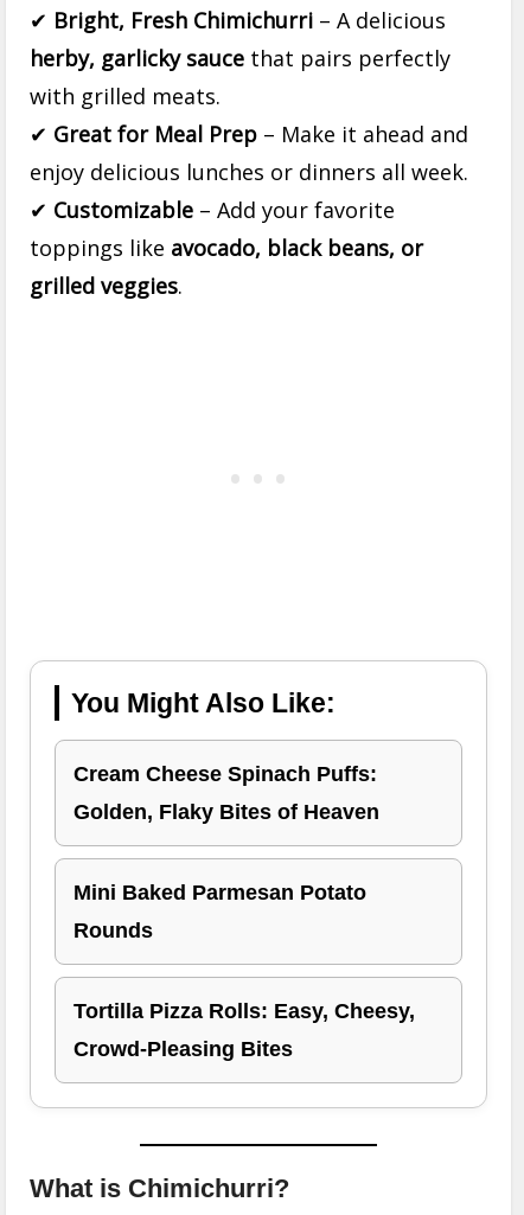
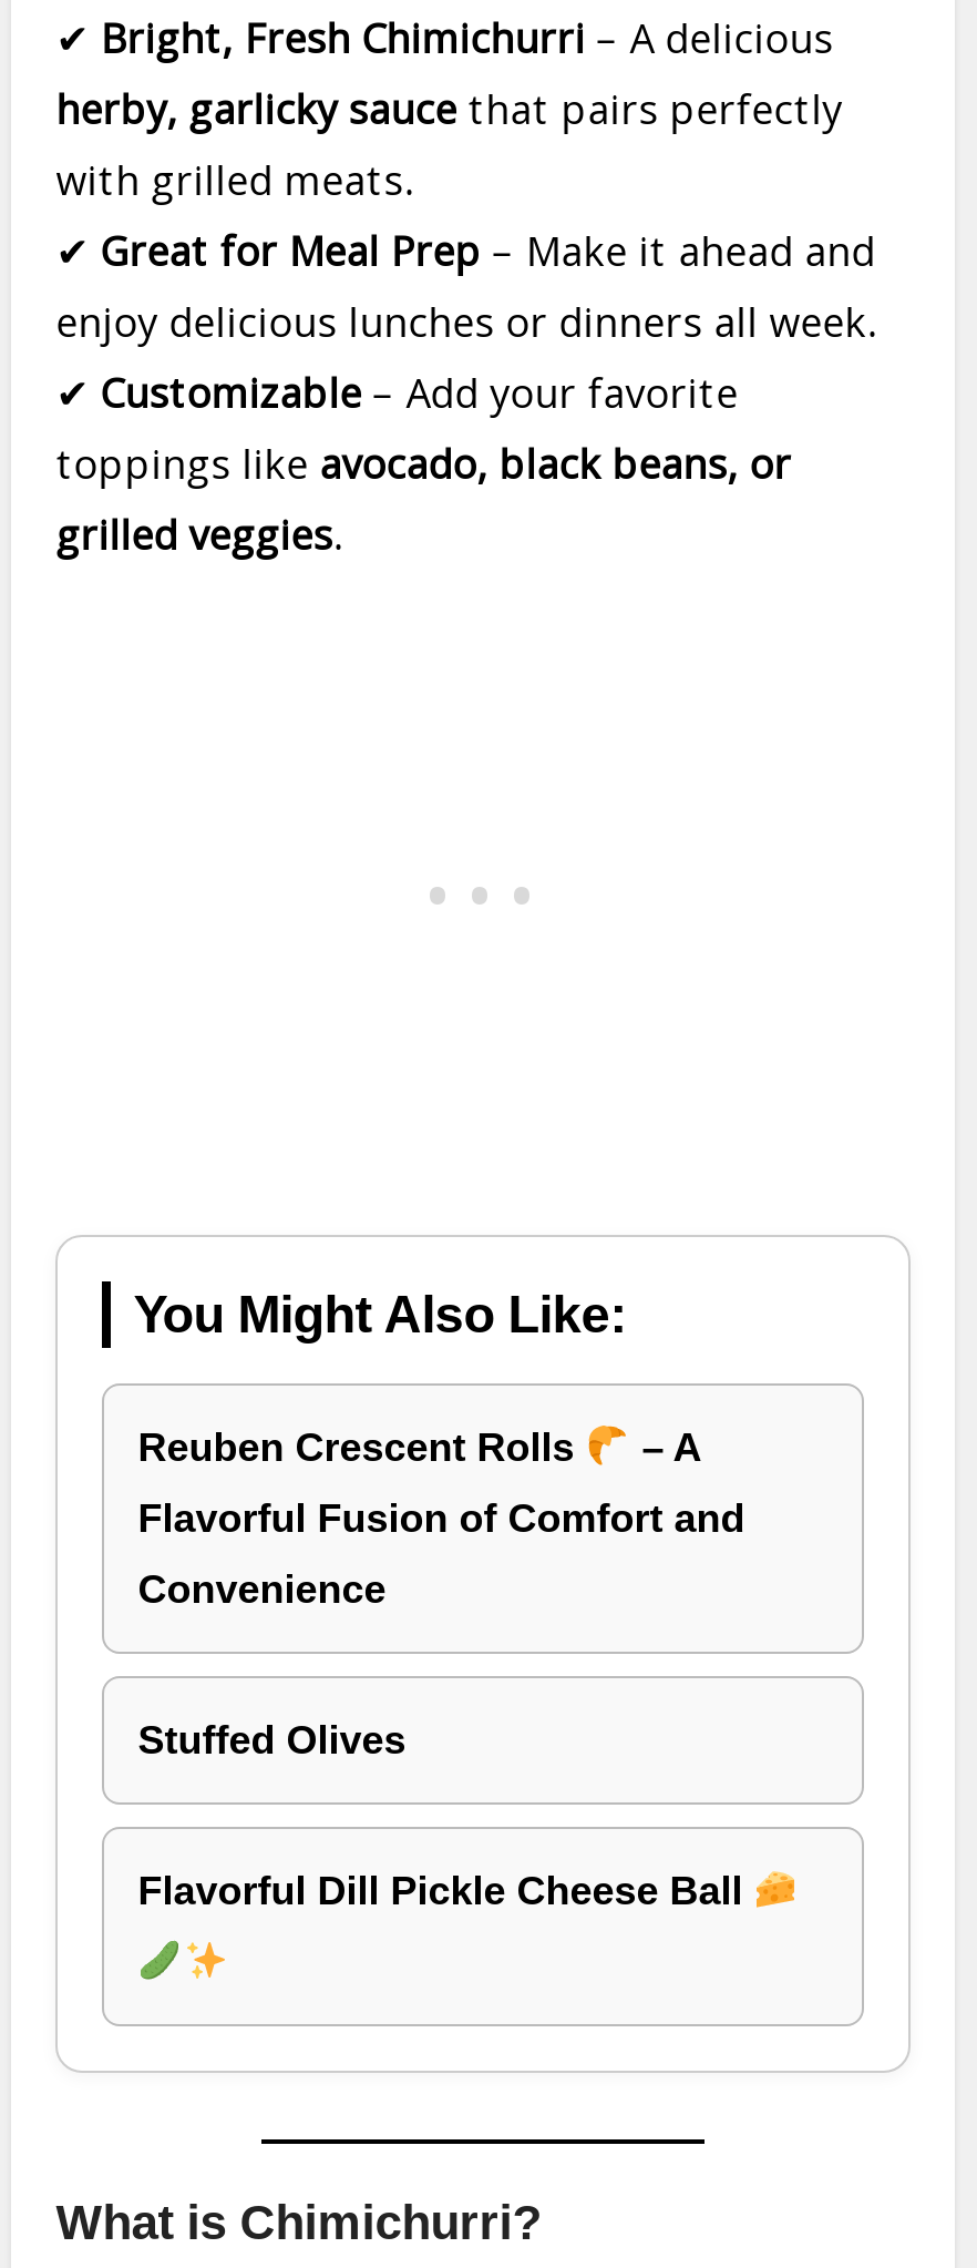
- Cream Cheese Spinach Puffs:
- Golden, Flaky Bites of Heaven
- Mini Baked Parmesan Potato
- Rounds
- Tortilla Pizza Rolls: Easy, Cheesy,
- Crowd-Pleasing Bites
+ Reuben Crescent Rolls
+ – A
+ Flavorful Fusion of Comfort and
+ Convenience
+ Stuffed Olives
+ Flavorful Dill Pickle Cheese Ball
